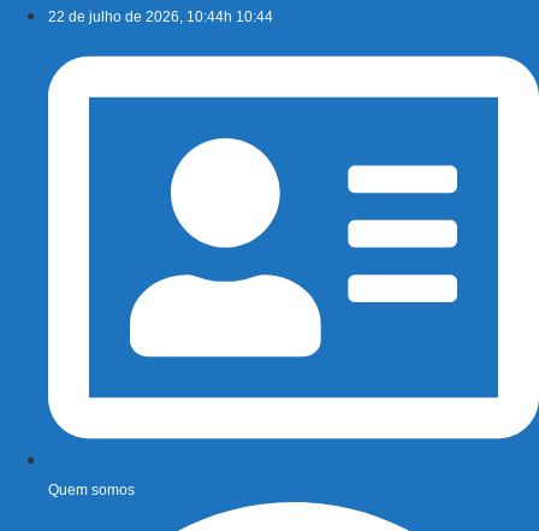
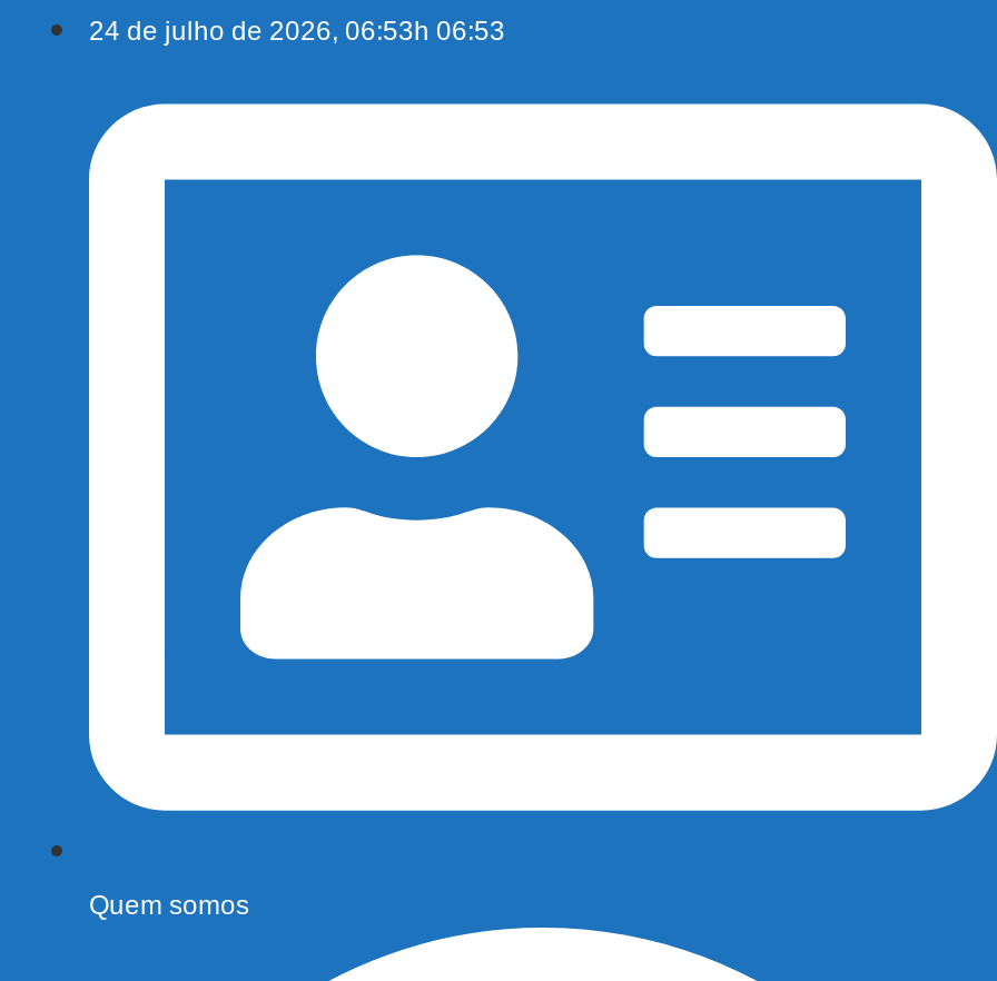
- 22 de julho de 2026, 10:44h 10:44
+ 24 de julho de 2026, 06:53h 06:53
